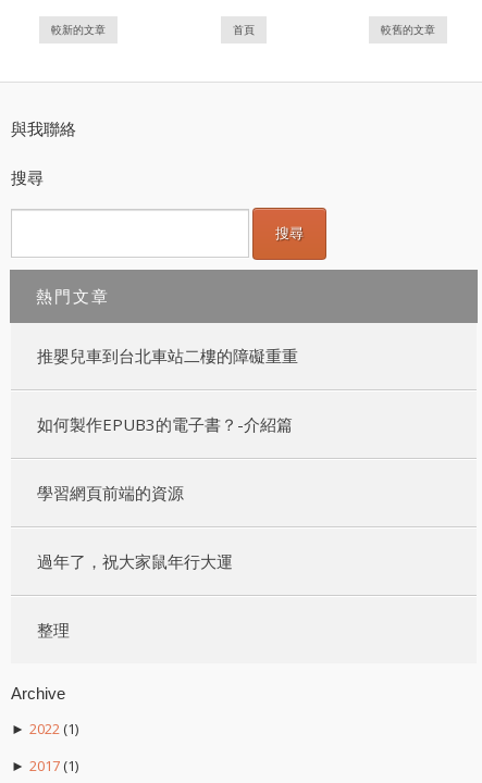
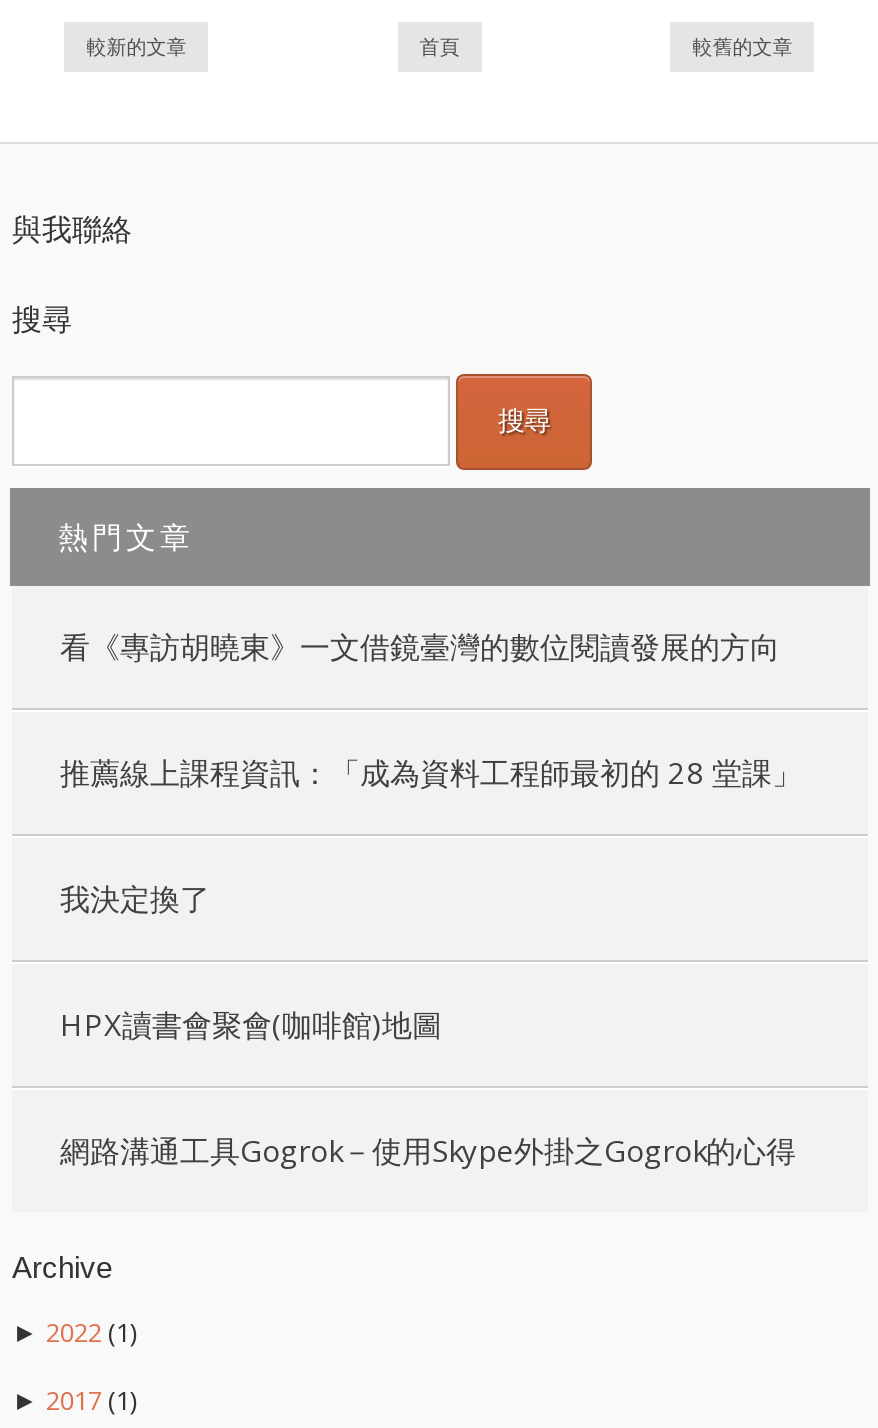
- 推嬰兒車到台北車站二樓的障礙重重
+ 看《專訪胡曉東》一文借鏡臺灣的數位閱讀發展的方向

- 如何製作EPUB3的電子書？-介紹篇
+ 推薦線上課程資訊：「成為資料工程師最初的 28 堂課」

- 學習網頁前端的資源
+ 我決定換了

- 過年了，祝大家鼠年行大運
+ HPX讀書會聚會(咖啡館)地圖

- 整理
+ 網路溝通工具Gogrok－使用Skype外掛之Gogrok的心得
